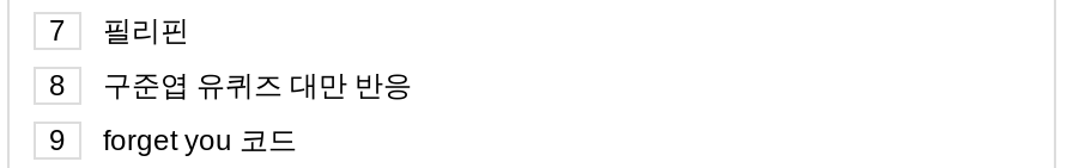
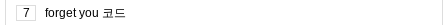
- 필리핀
- 8
- 구준엽 유퀴즈 대만 반응
- 9
